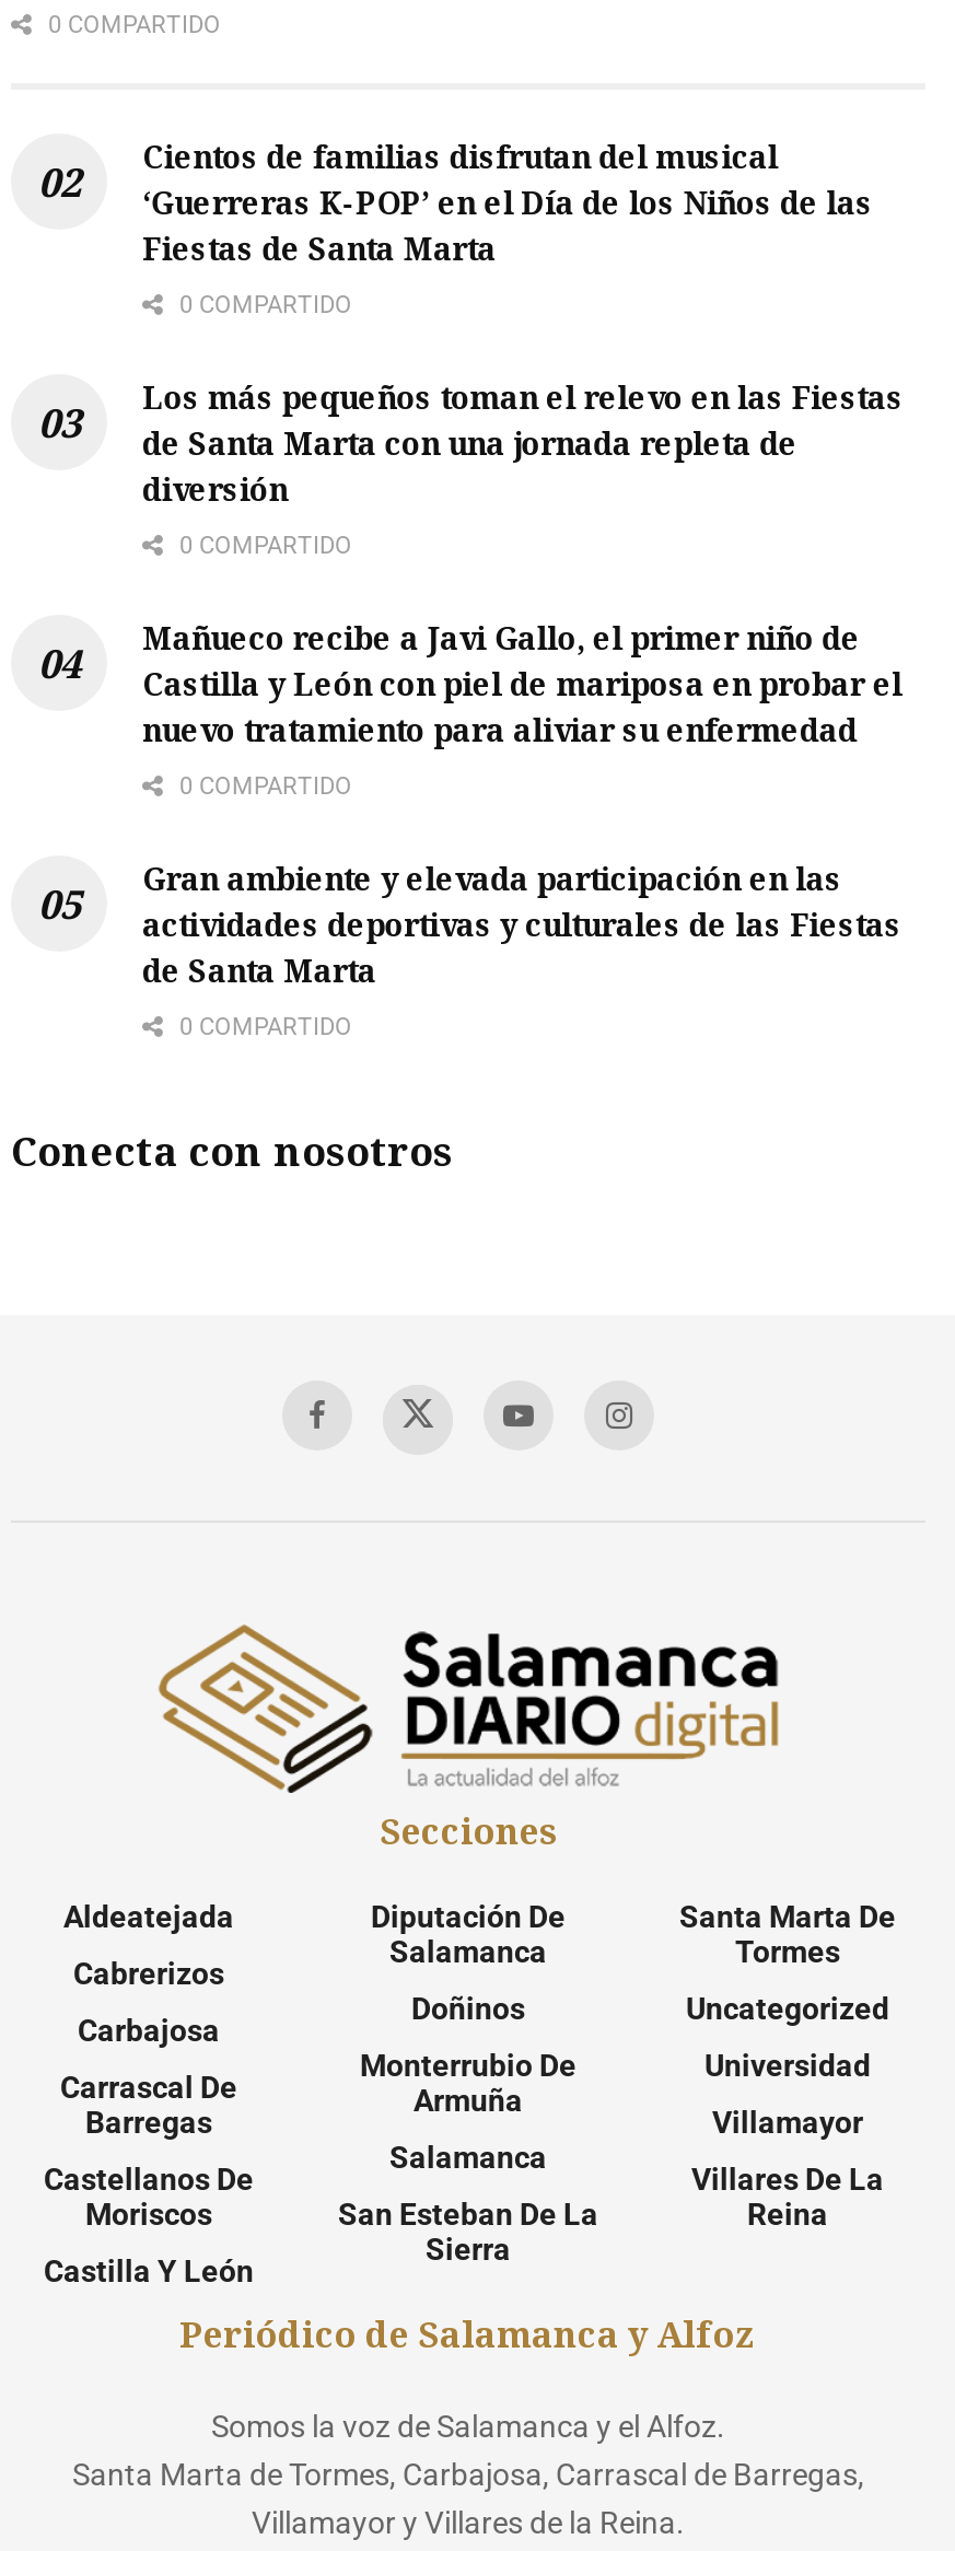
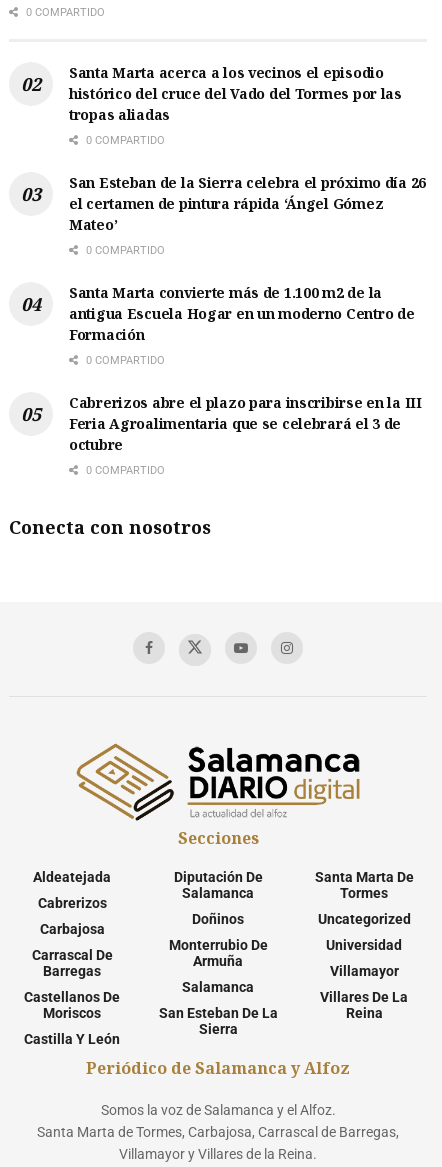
- Cientos de familias disfrutan del musical
- ‘Guerreras K-POP’ en el Día de los Niños de las
- Fiestas de Santa Marta
+ Santa Marta acerca a los vecinos el episodio
+ histórico del cruce del Vado del Tormes por las
+ tropas aliadas

- Los más pequeños toman el relevo en las Fiestas
- de Santa Marta con una jornada repleta de
- diversión
+ San Esteban de la Sierra celebra el próximo día 26
+ el certamen de pintura rápida ‘Ángel Gómez
+ Mateo’

- Mañueco recibe a Javi Gallo, el primer niño de
- Castilla y León con piel de mariposa en probar el
- nuevo tratamiento para aliviar su enfermedad
+ Santa Marta convierte más de 1.100 m2 de la
+ antigua Escuela Hogar en un moderno Centro de
+ Formación

- Gran ambiente y elevada participación en las
- actividades deportivas y culturales de las Fiestas
- de Santa Marta
+ Cabrerizos abre el plazo para inscribirse en la III
+ Feria Agroalimentaria que se celebrará el 3 de
+ octubre
